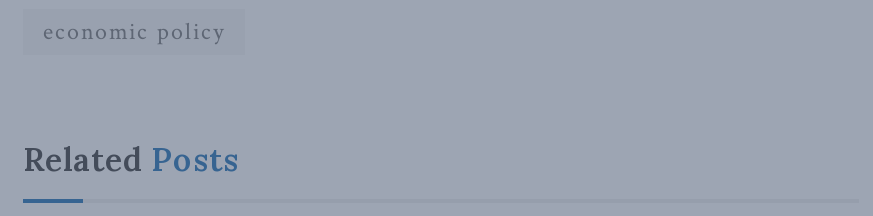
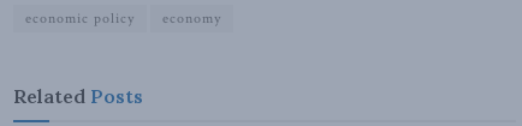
+ economy
